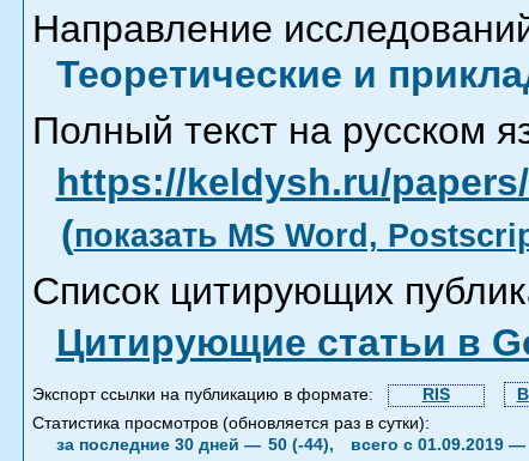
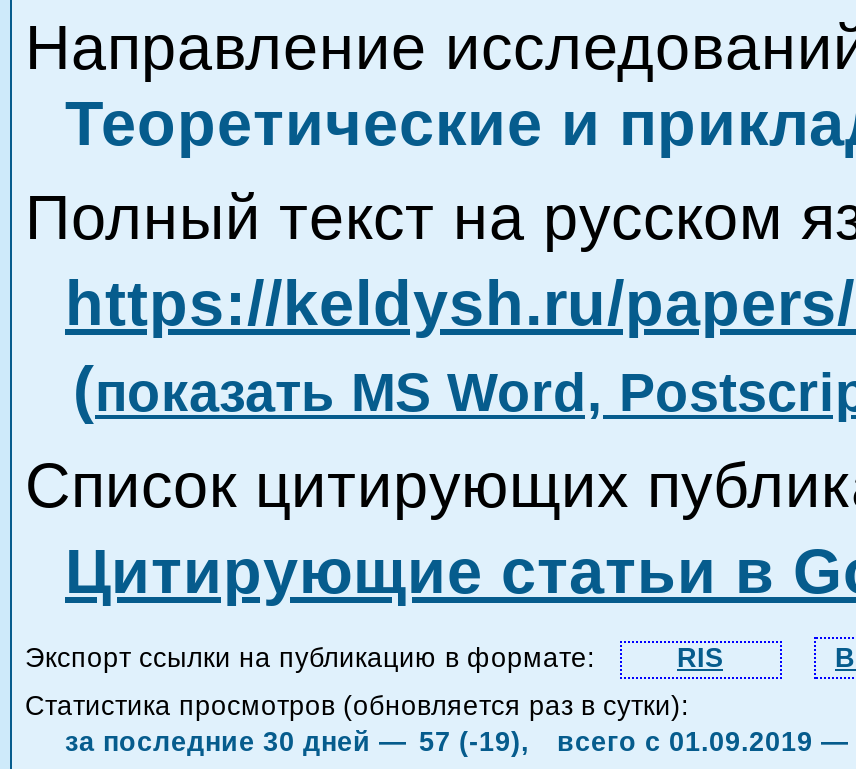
- за последние 30 дней — 50 (-44),
+ за последние 30 дней — 57 (-19),
